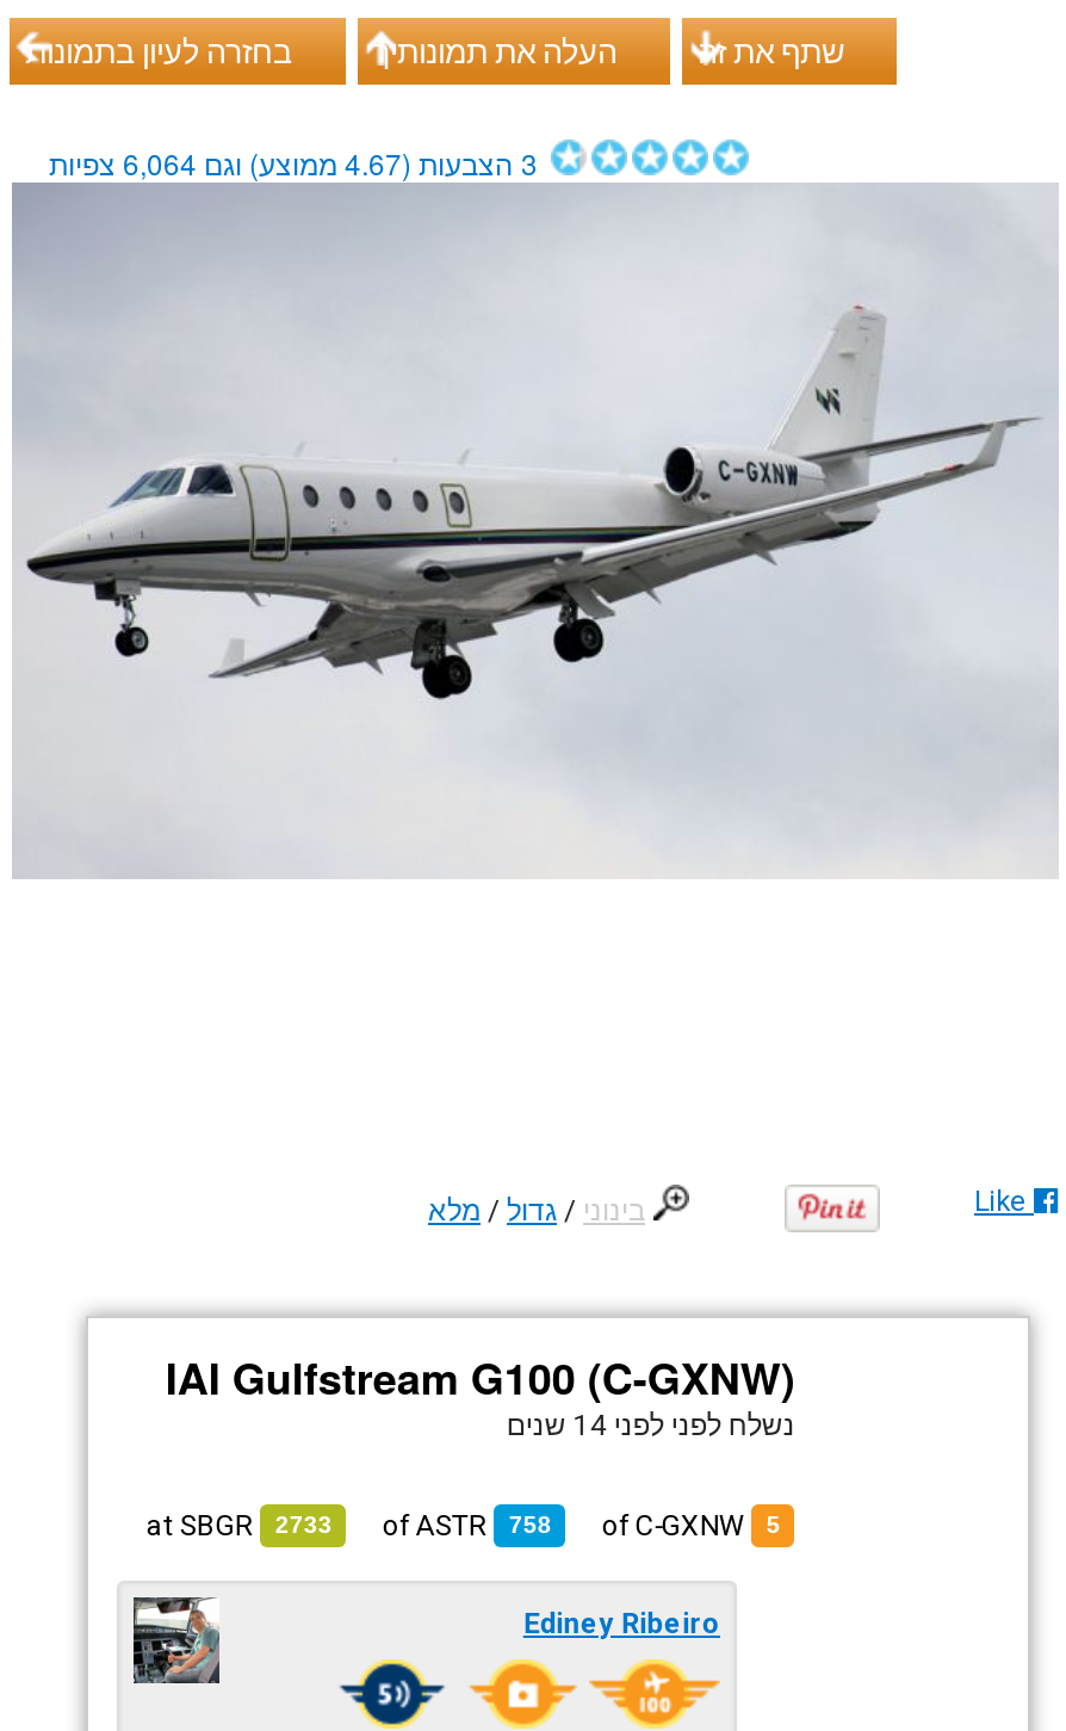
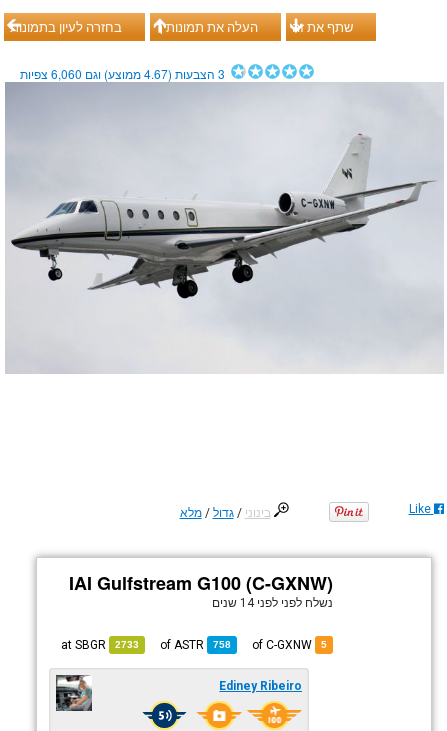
- 3 הצבעות (4.67 ממוצע) וגם 6,064 צפיות
+ 3 הצבעות (4.67 ממוצע) וגם 6,060 צפיות
